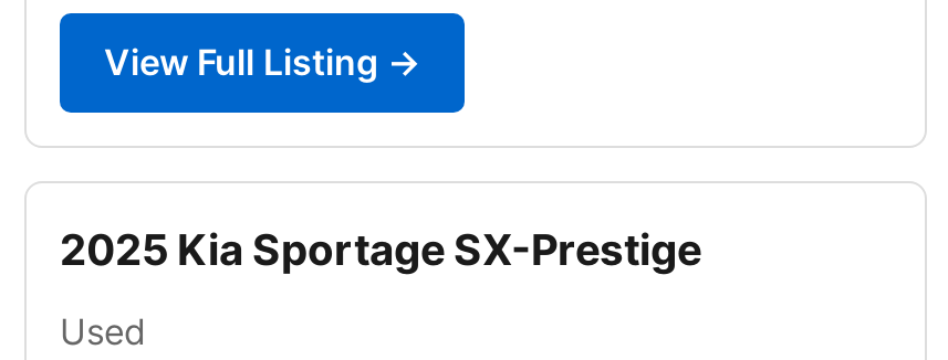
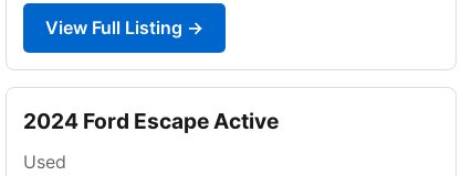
- 2025 Kia Sportage SX-Prestige
+ 2024 Ford Escape Active
